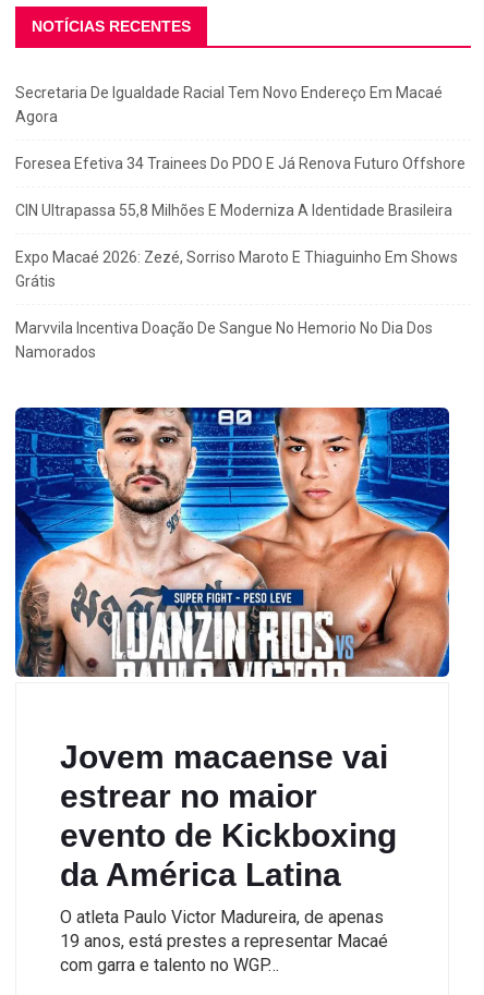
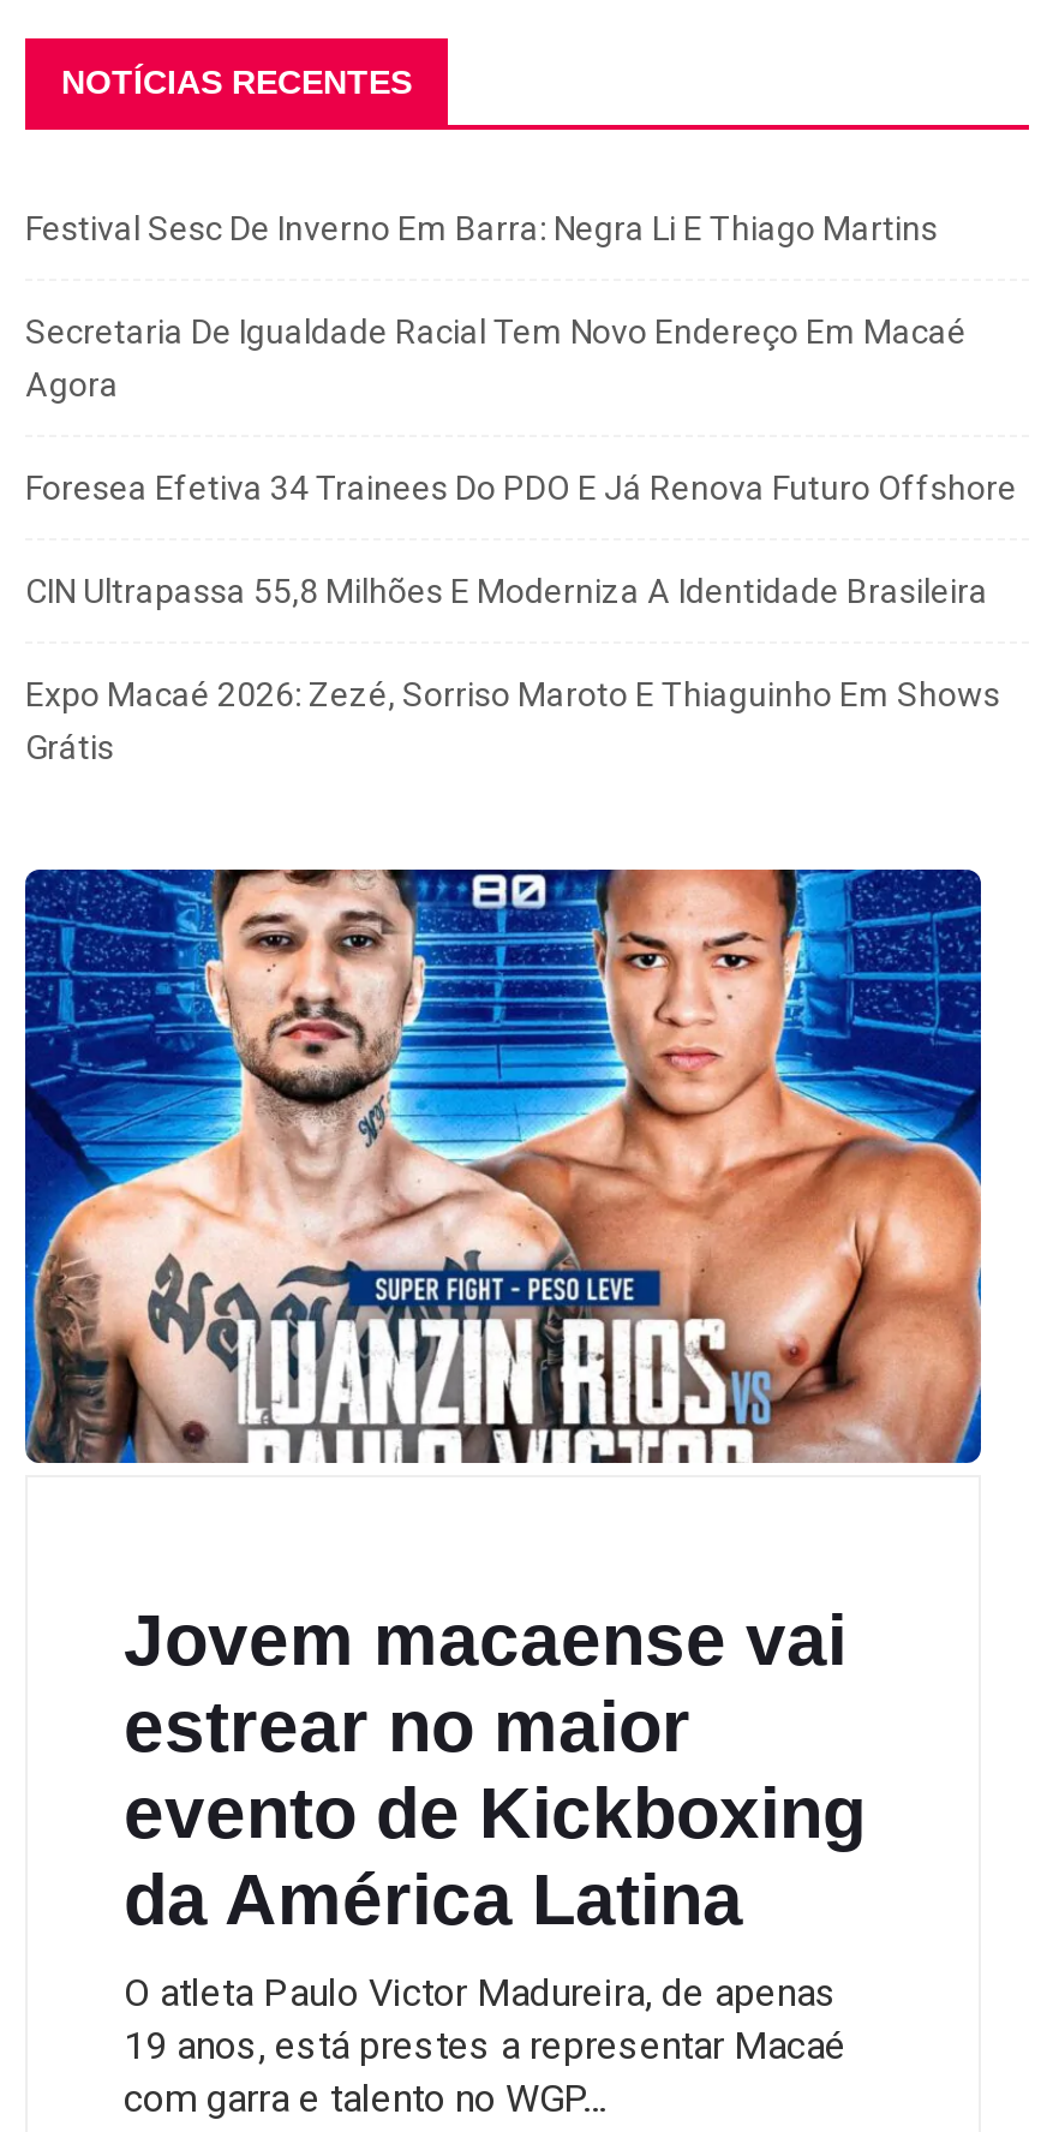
+ Festival Sesc De Inverno Em Barra: Negra Li E Thiago Martins

moved down: Secretaria De Igualdade Racial Tem Novo Endereço Em Macaé | Agora | Foresea Efetiva 34 Trainees Do PDO E Já Renova Futuro Offshore | CIN Ultrapassa 55,8 Milhões E Moderniza A Identidade Brasileira | Expo Macaé 2026: Zezé, Sorriso Maroto E Thiaguinho Em Shows | Grátis

- Marvvila Incentiva Doação De Sangue No Hemorio No Dia Dos
- Namorados
